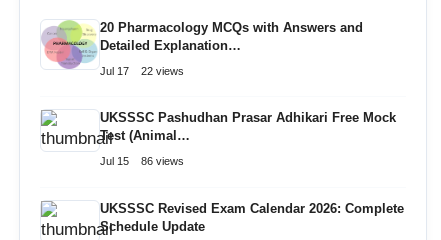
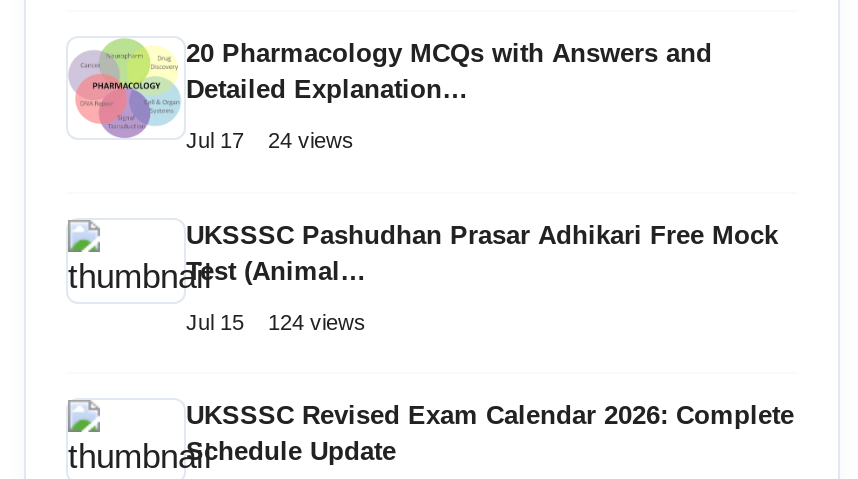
- Jul 17 22 views
+ Jul 17 24 views

- Jul 15 86 views
+ Jul 15 124 views
